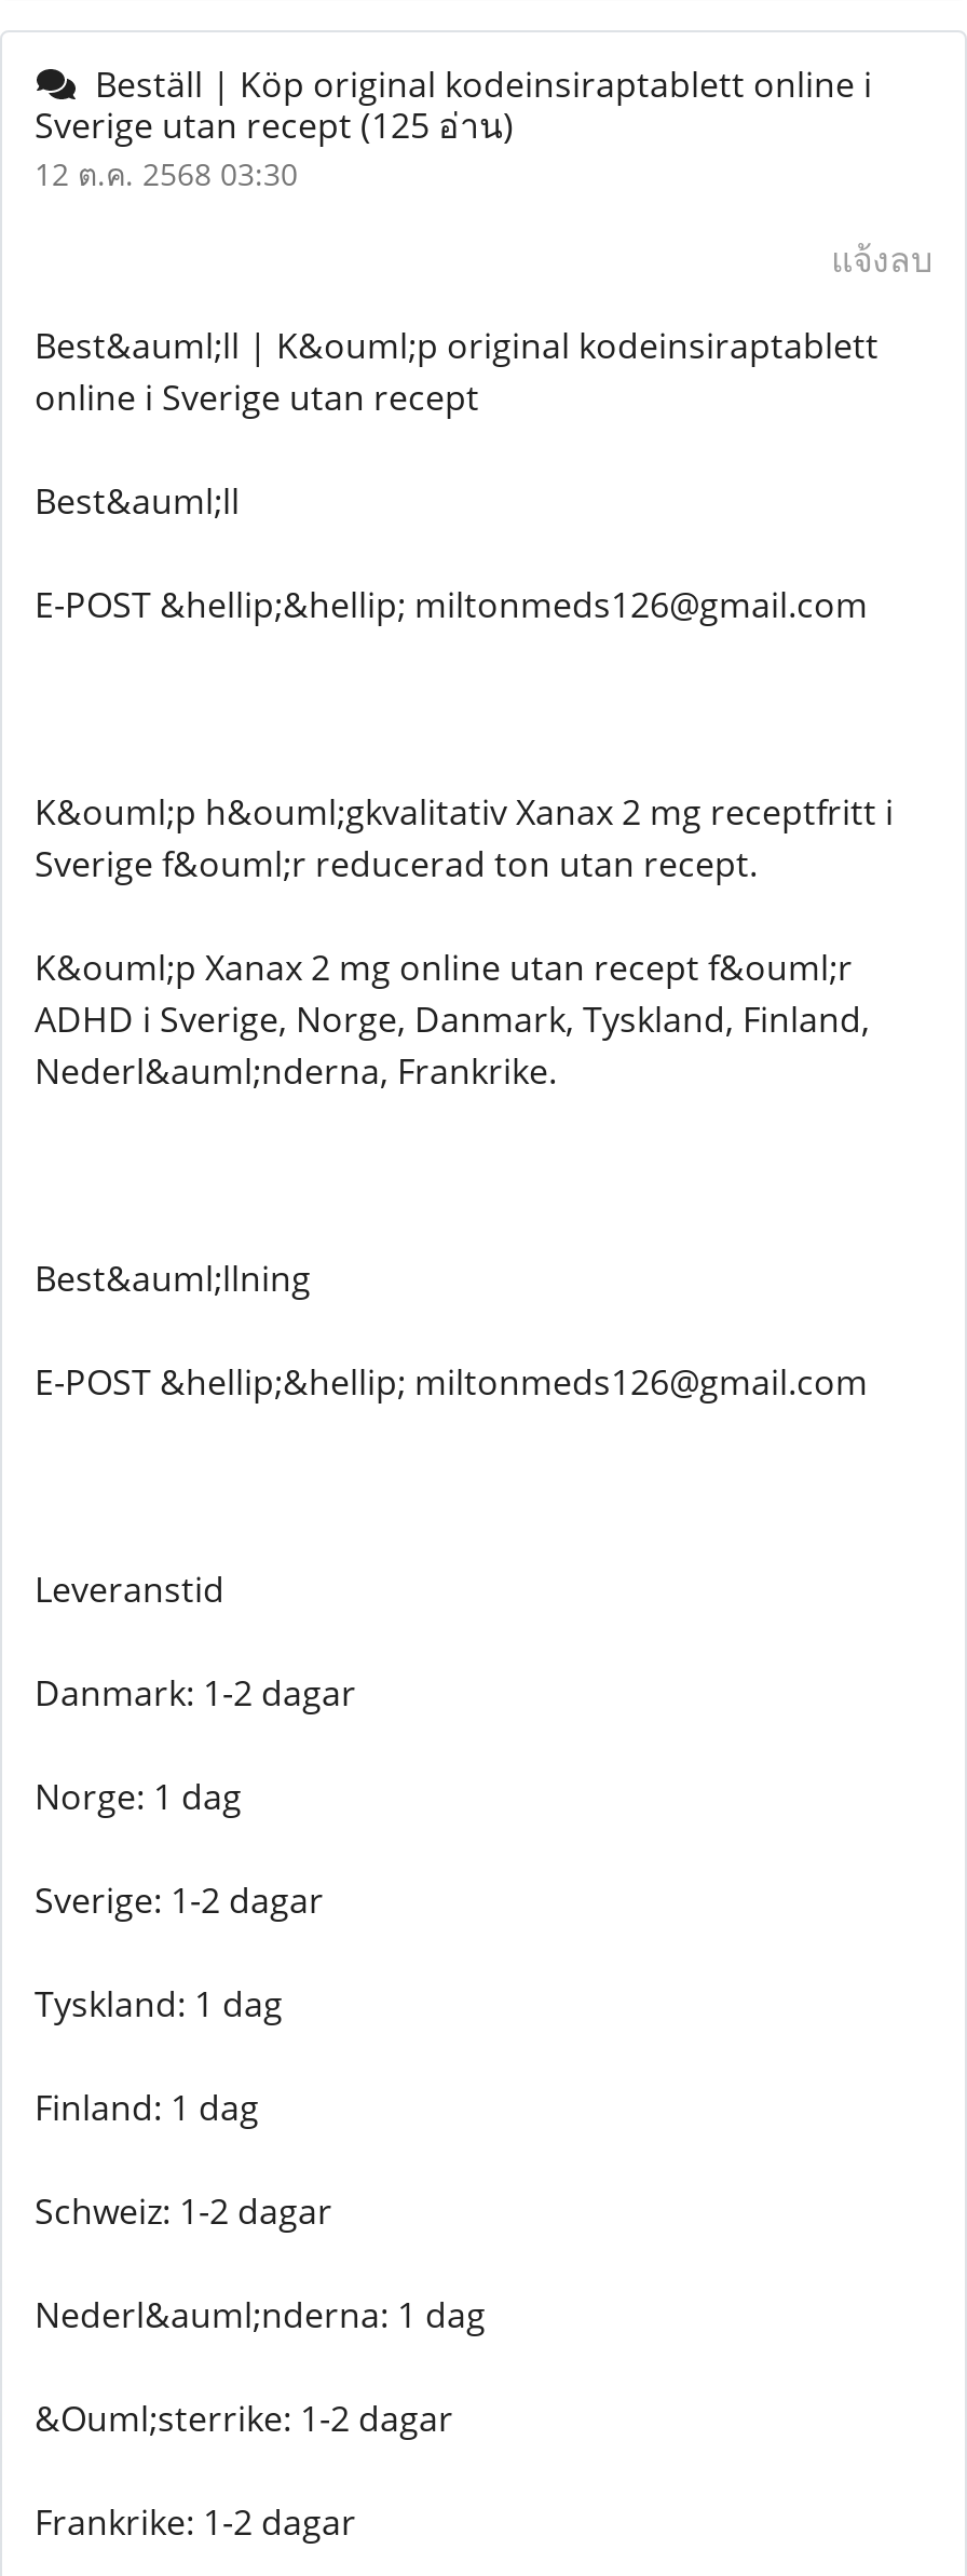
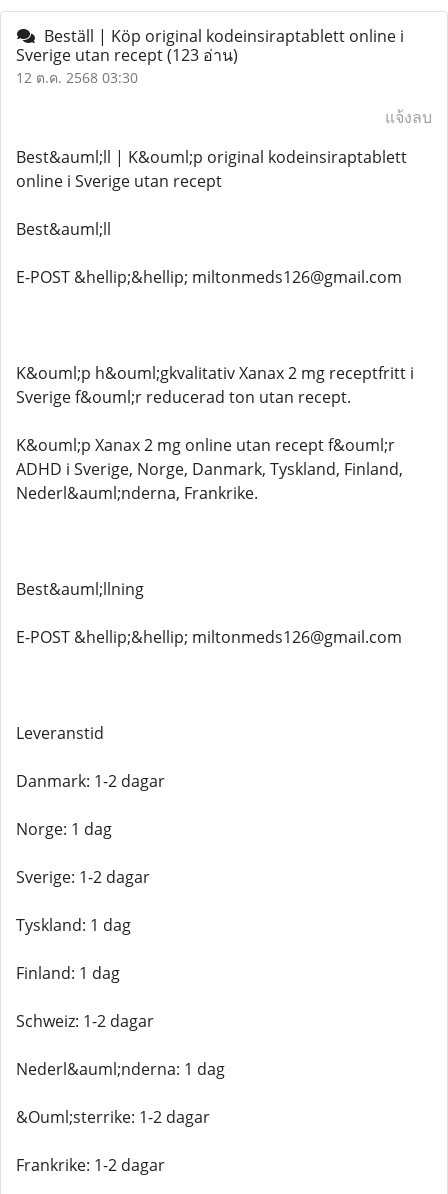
- Sverige utan recept(125 อ่าน)
+ Sverige utan recept(123 อ่าน)
